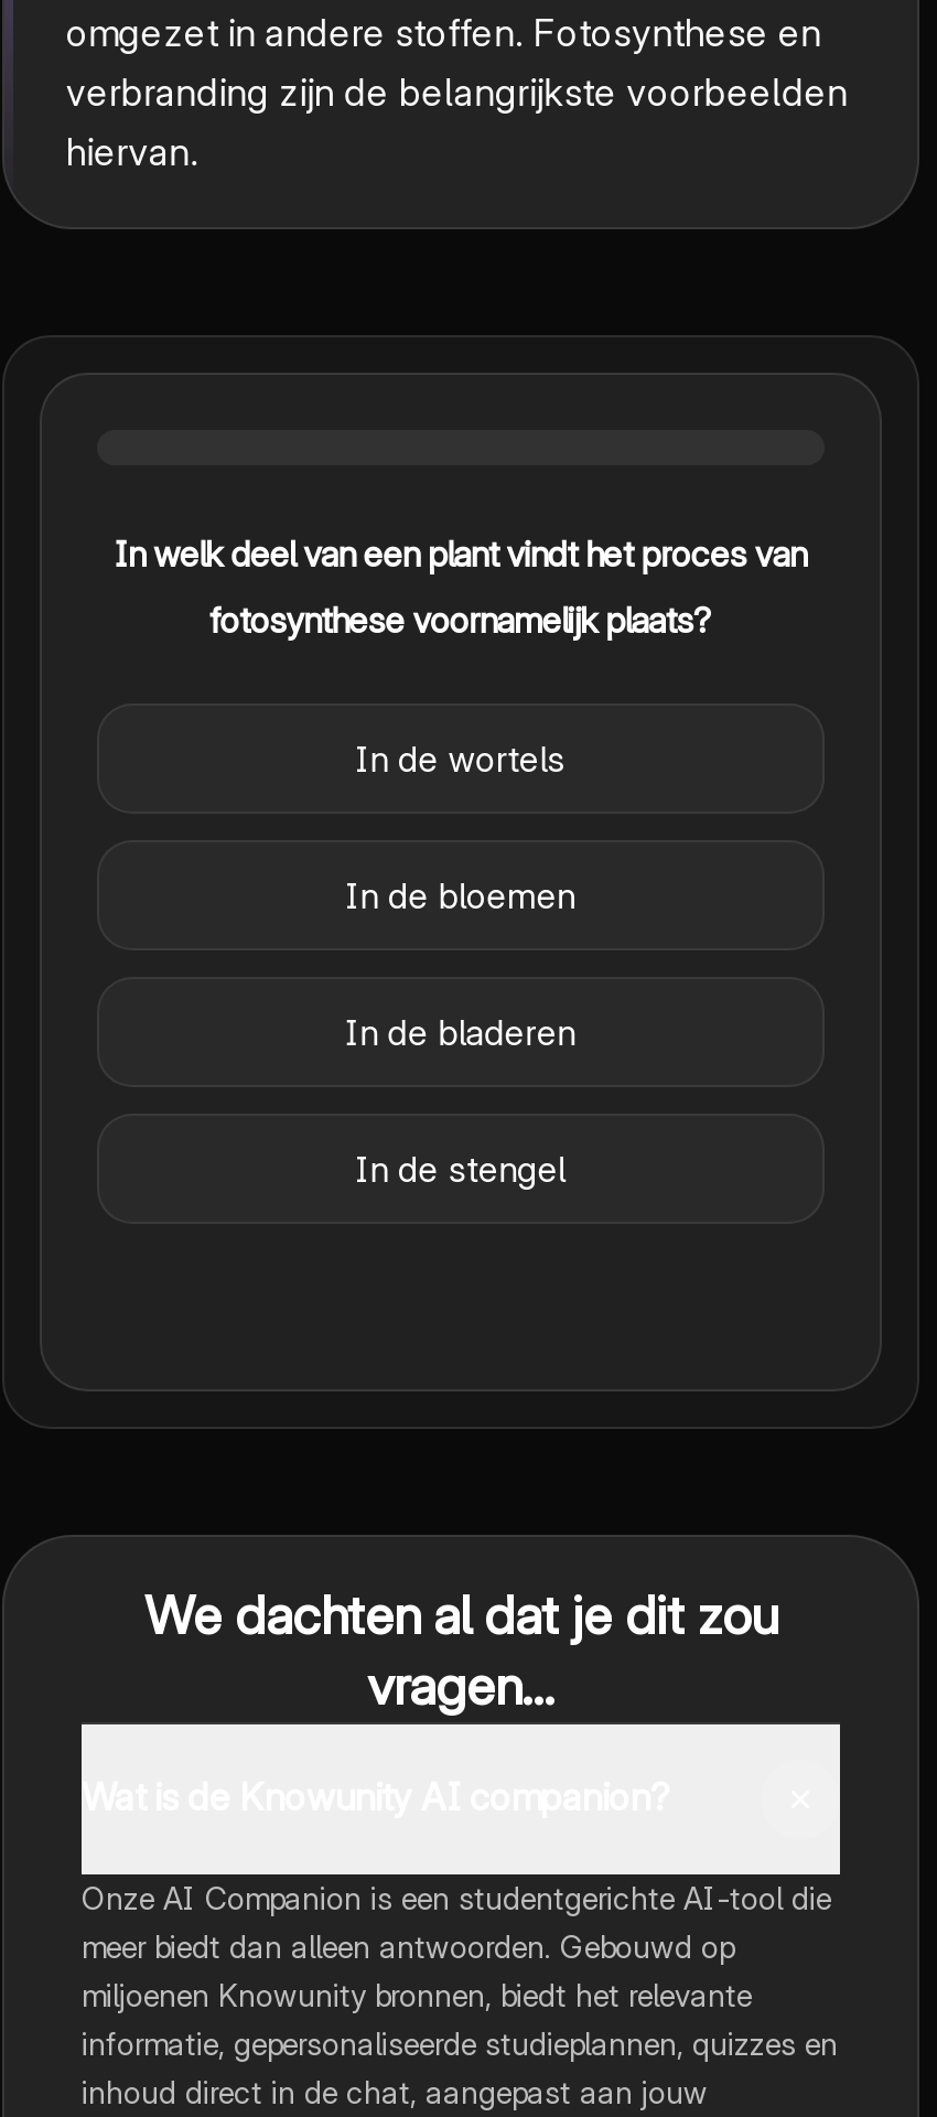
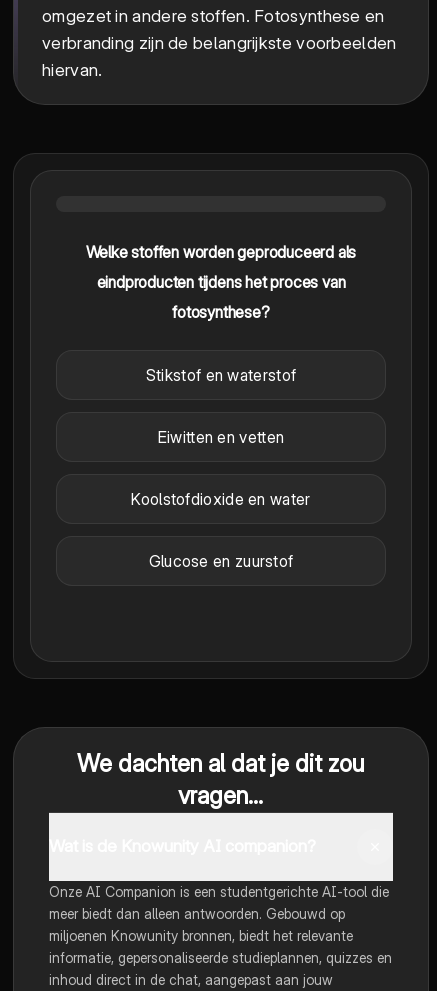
- In welk deel van een plant vindt het proces van
- fotosynthese voornamelijk plaats?
- In de wortels
- In de bloemen
- In de bladeren
- In de stengel
+ Welke stoffen worden geproduceerd als
+ eindproducten tijdens het proces van
+ fotosynthese?
+ Stikstof en waterstof
+ Eiwitten en vetten
+ Koolstofdioxide en water
+ Glucose en zuurstof
